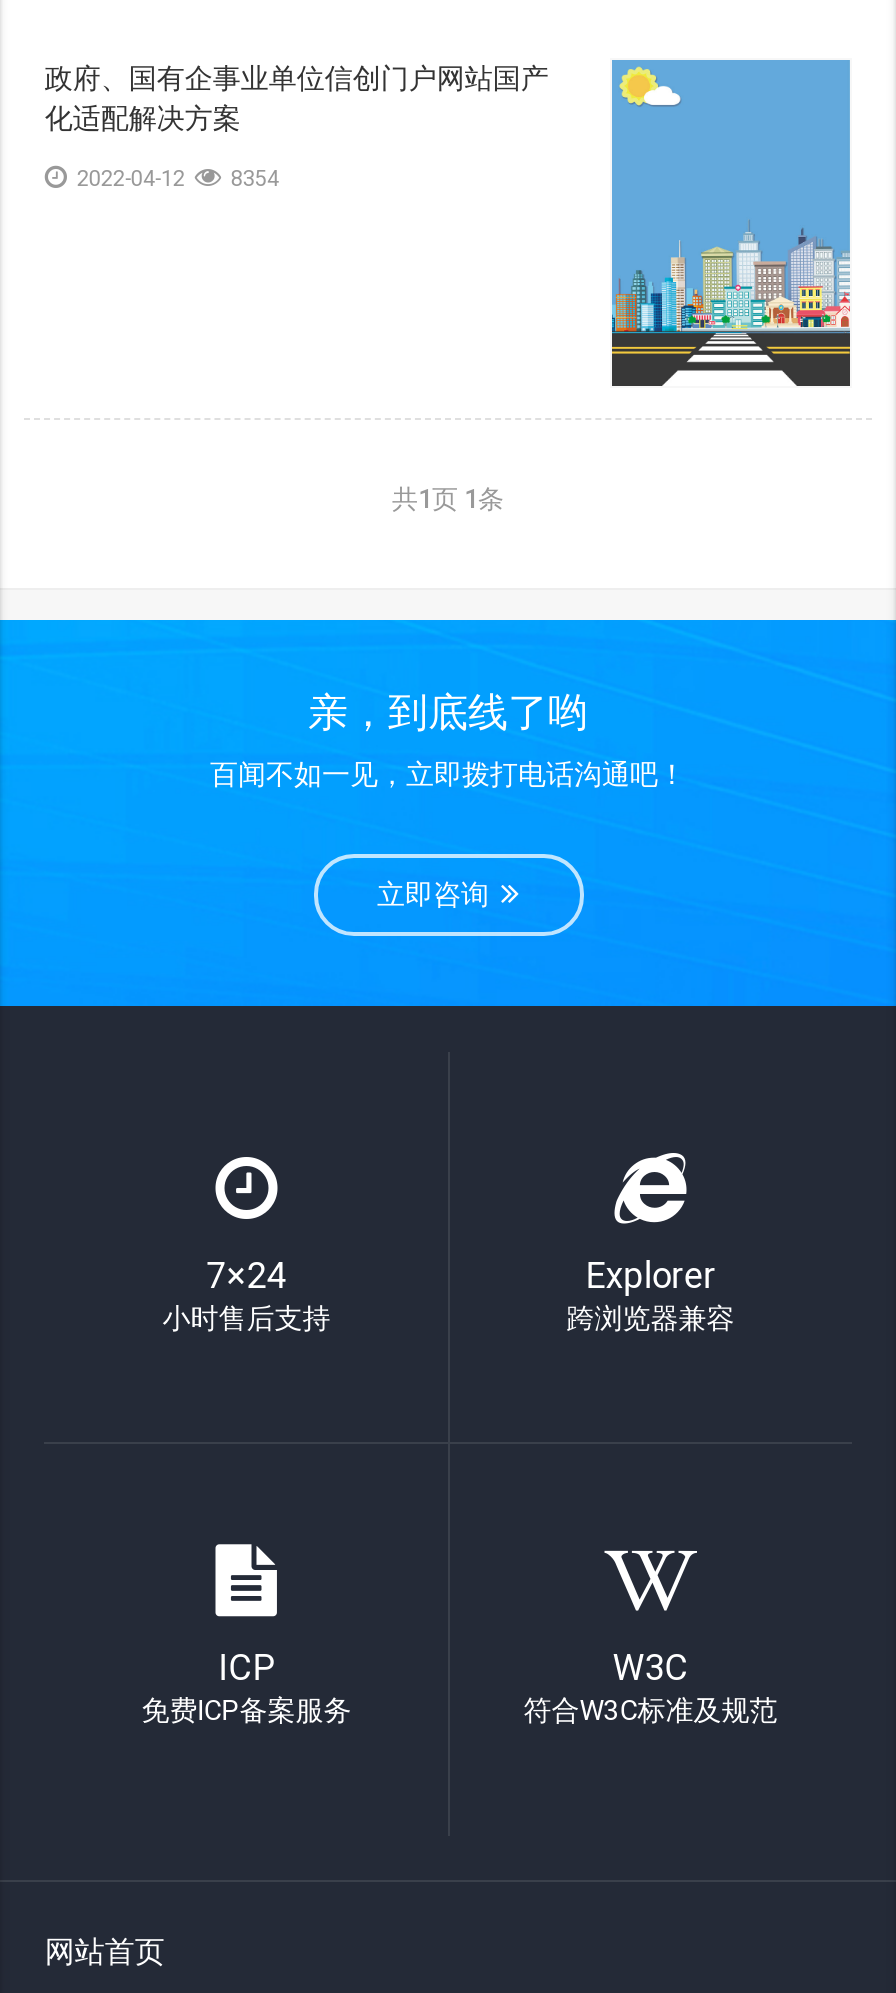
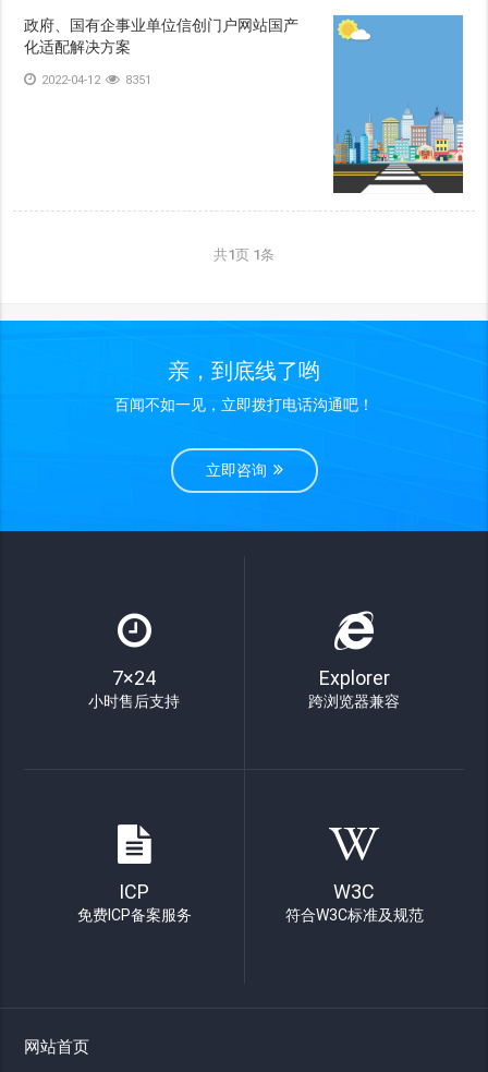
- 2022-04-12 8354
+ 2022-04-12 8351
